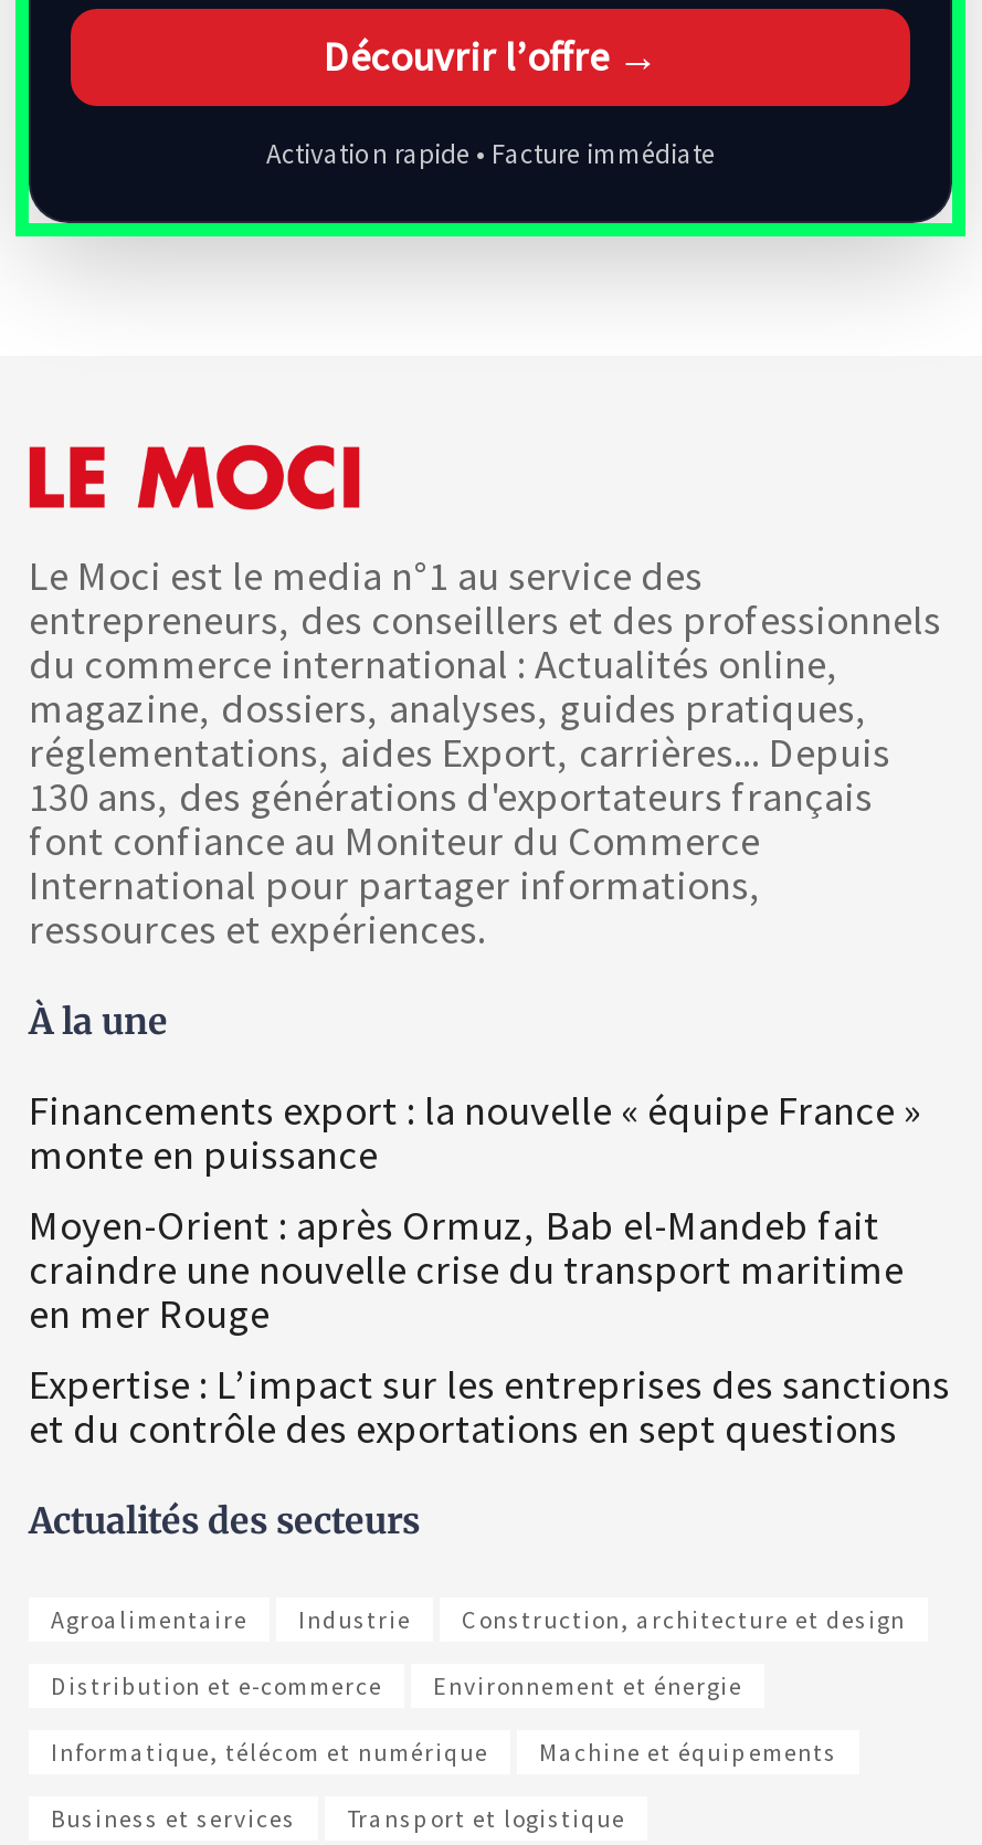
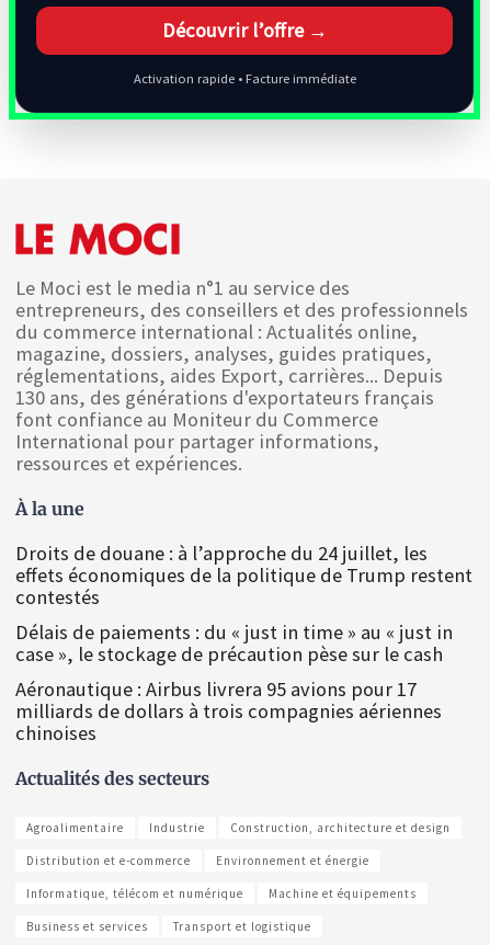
- Financements export : la nouvelle « équipe France »
- monte en puissance
- Moyen-Orient : après Ormuz, Bab el-Mandeb fait
- craindre une nouvelle crise du transport maritime
- en mer Rouge
- Expertise : L’impact sur les entreprises des sanctions
- et du contrôle des exportations en sept questions
+ Droits de douane : à l’approche du 24 juillet, les
+ effets économiques de la politique de Trump restent
+ contestés
+ Délais de paiements : du « just in time » au « just in
+ case », le stockage de précaution pèse sur le cash
+ Aéronautique : Airbus livrera 95 avions pour 17
+ milliards de dollars à trois compagnies aériennes
+ chinoises
